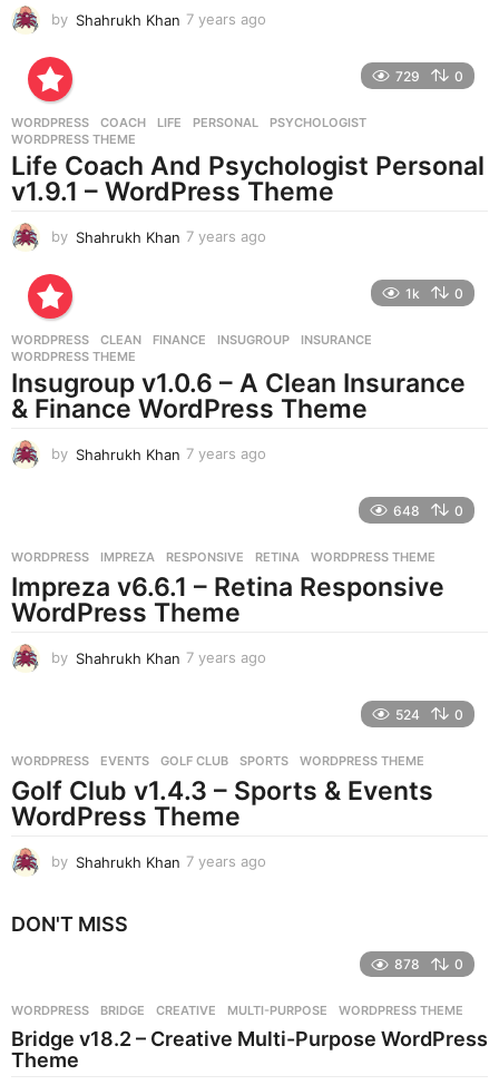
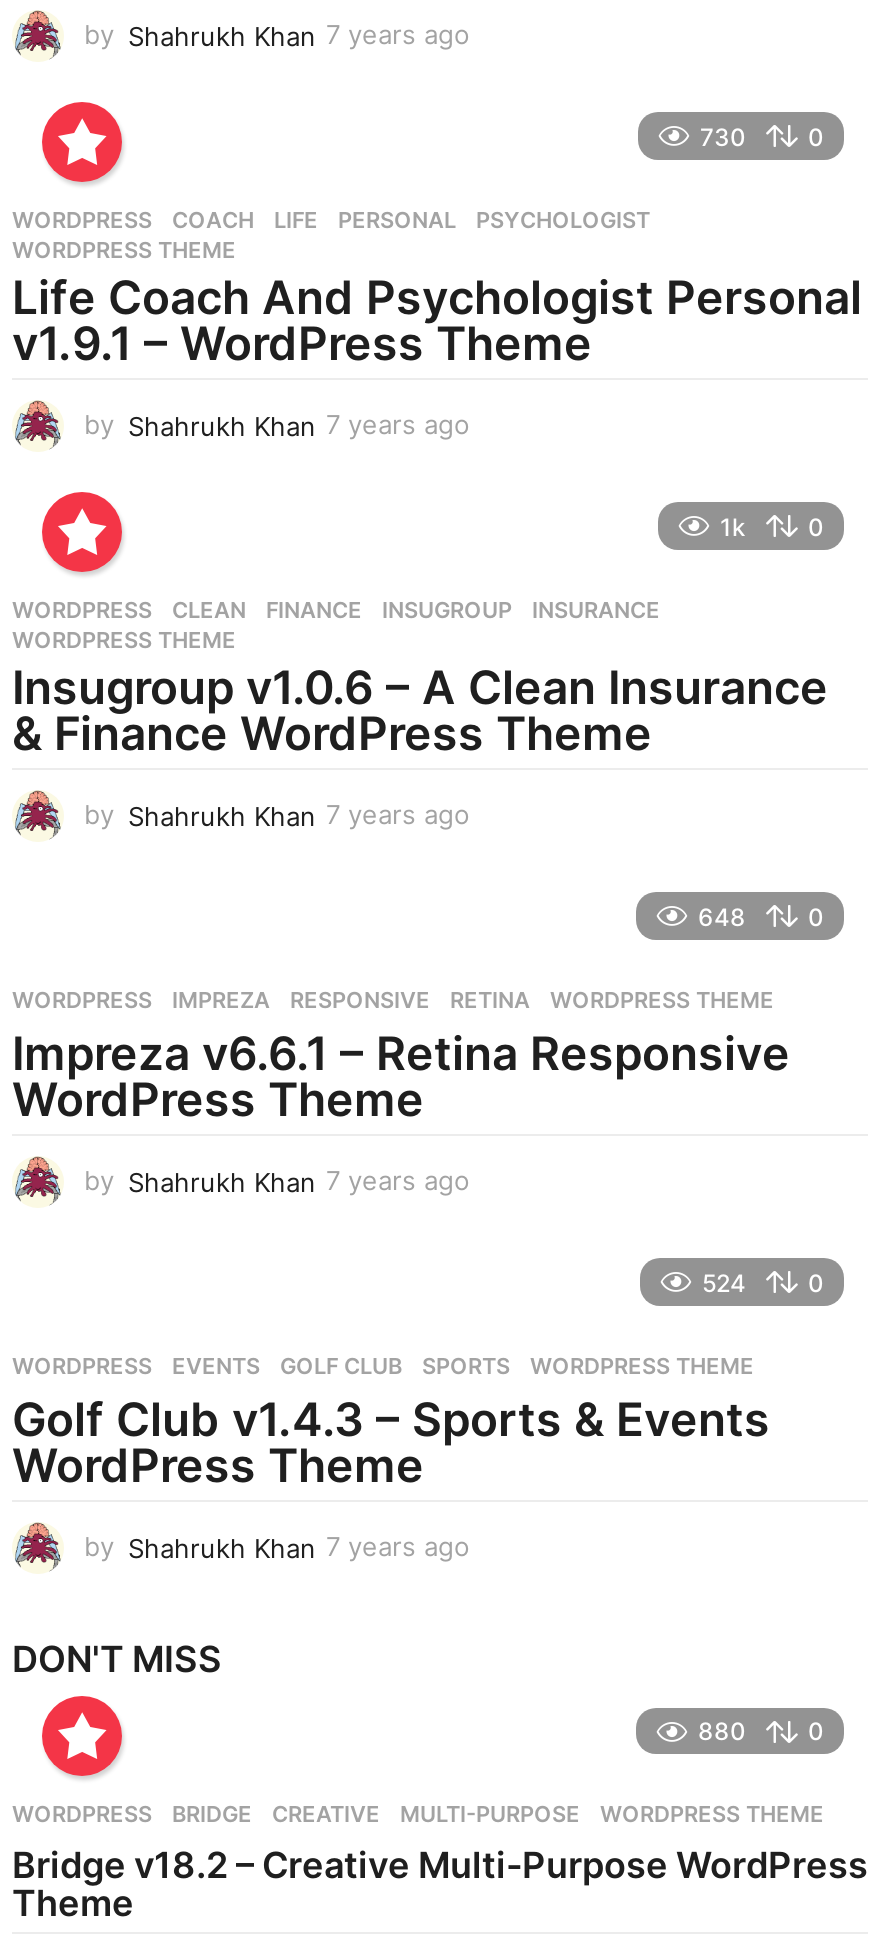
- 729
+ 730

+ [image]

- 878
+ 880
